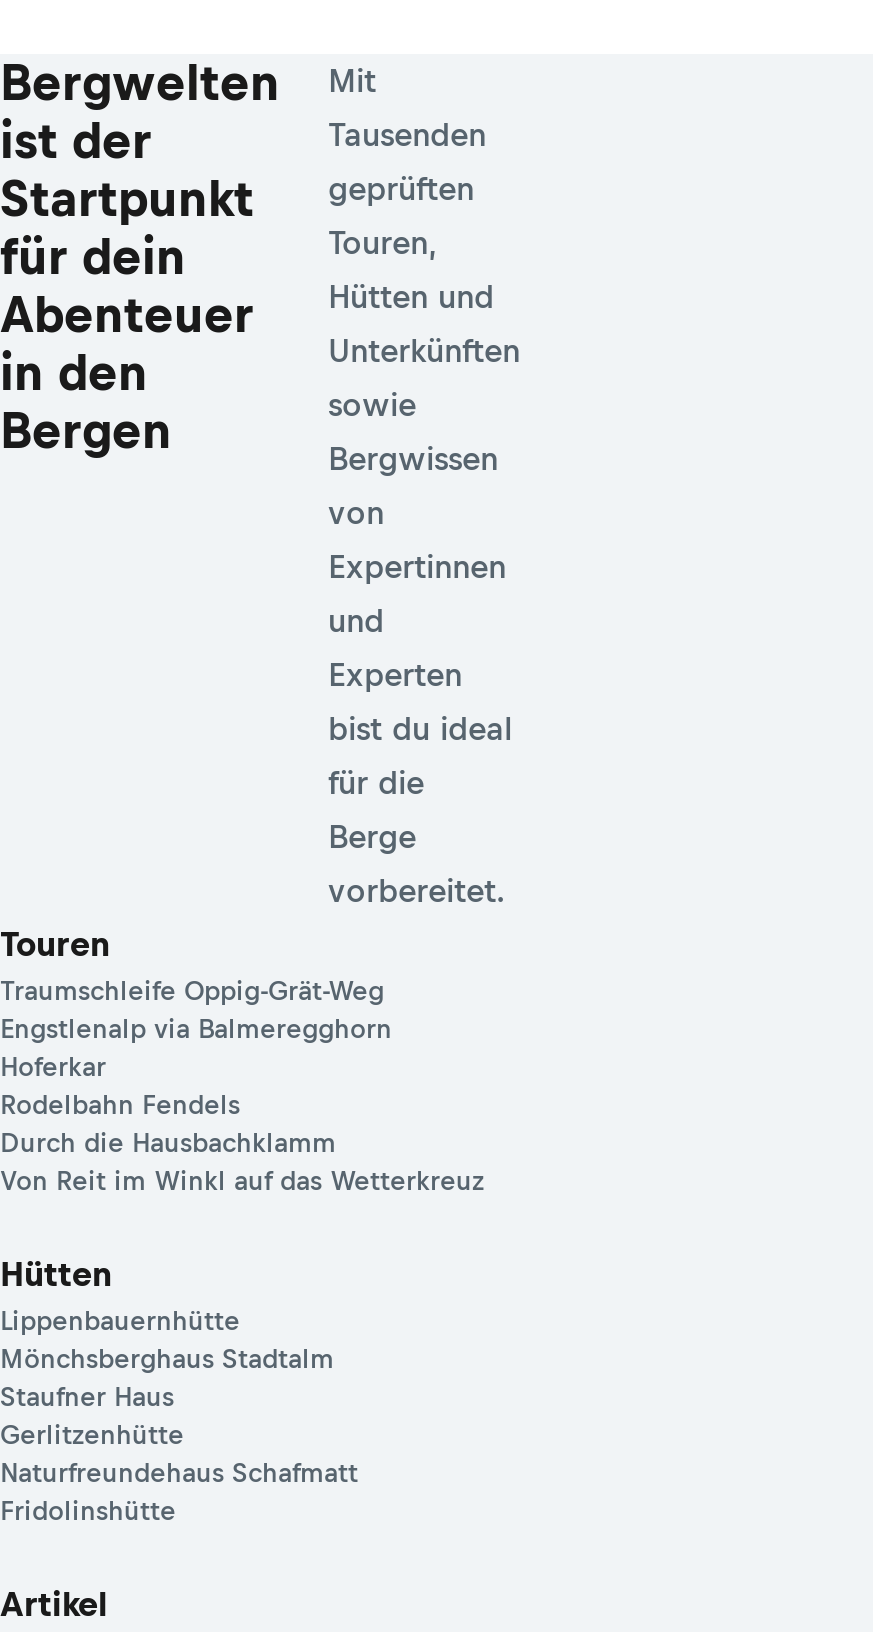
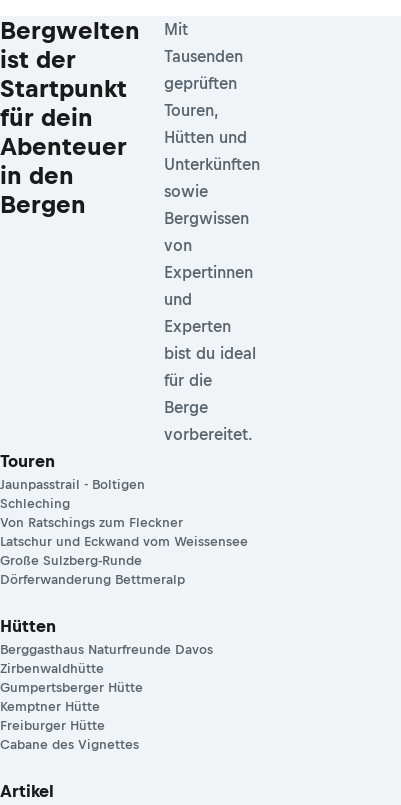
- Traumschleife Oppig-Grät-Weg
- Engstlenalp via Balmeregghorn
- Hoferkar
- Rodelbahn Fendels
- Durch die Hausbachklamm
- Von Reit im Winkl auf das Wetterkreuz
+ Jaunpasstrail - Boltigen
+ Schleching
+ Von Ratschings zum Fleckner
+ Latschur und Eckwand vom Weissensee
+ Große Sulzberg-Runde
+ Dörferwanderung Bettmeralp

- Lippenbauernhütte
- Mönchsberghaus Stadtalm
- Staufner Haus
- Gerlitzenhütte
- Naturfreundehaus Schafmatt
- Fridolinshütte
+ Berggasthaus Naturfreunde Davos
+ Zirbenwaldhütte
+ Gumpertsberger Hütte
+ Kemptner Hütte
+ Freiburger Hütte
+ Cabane des Vignettes
